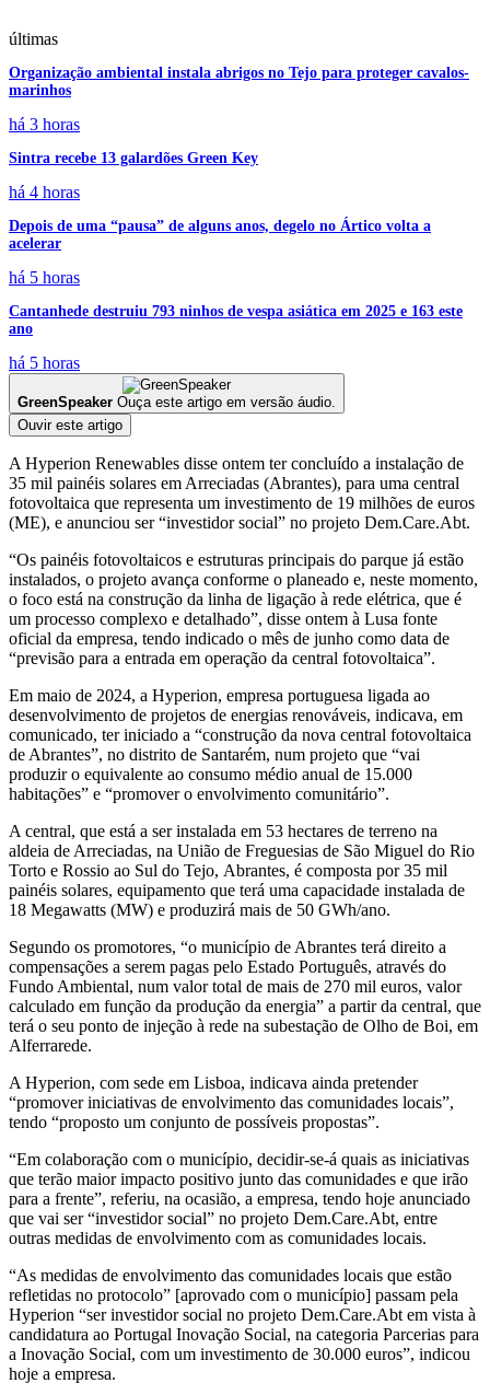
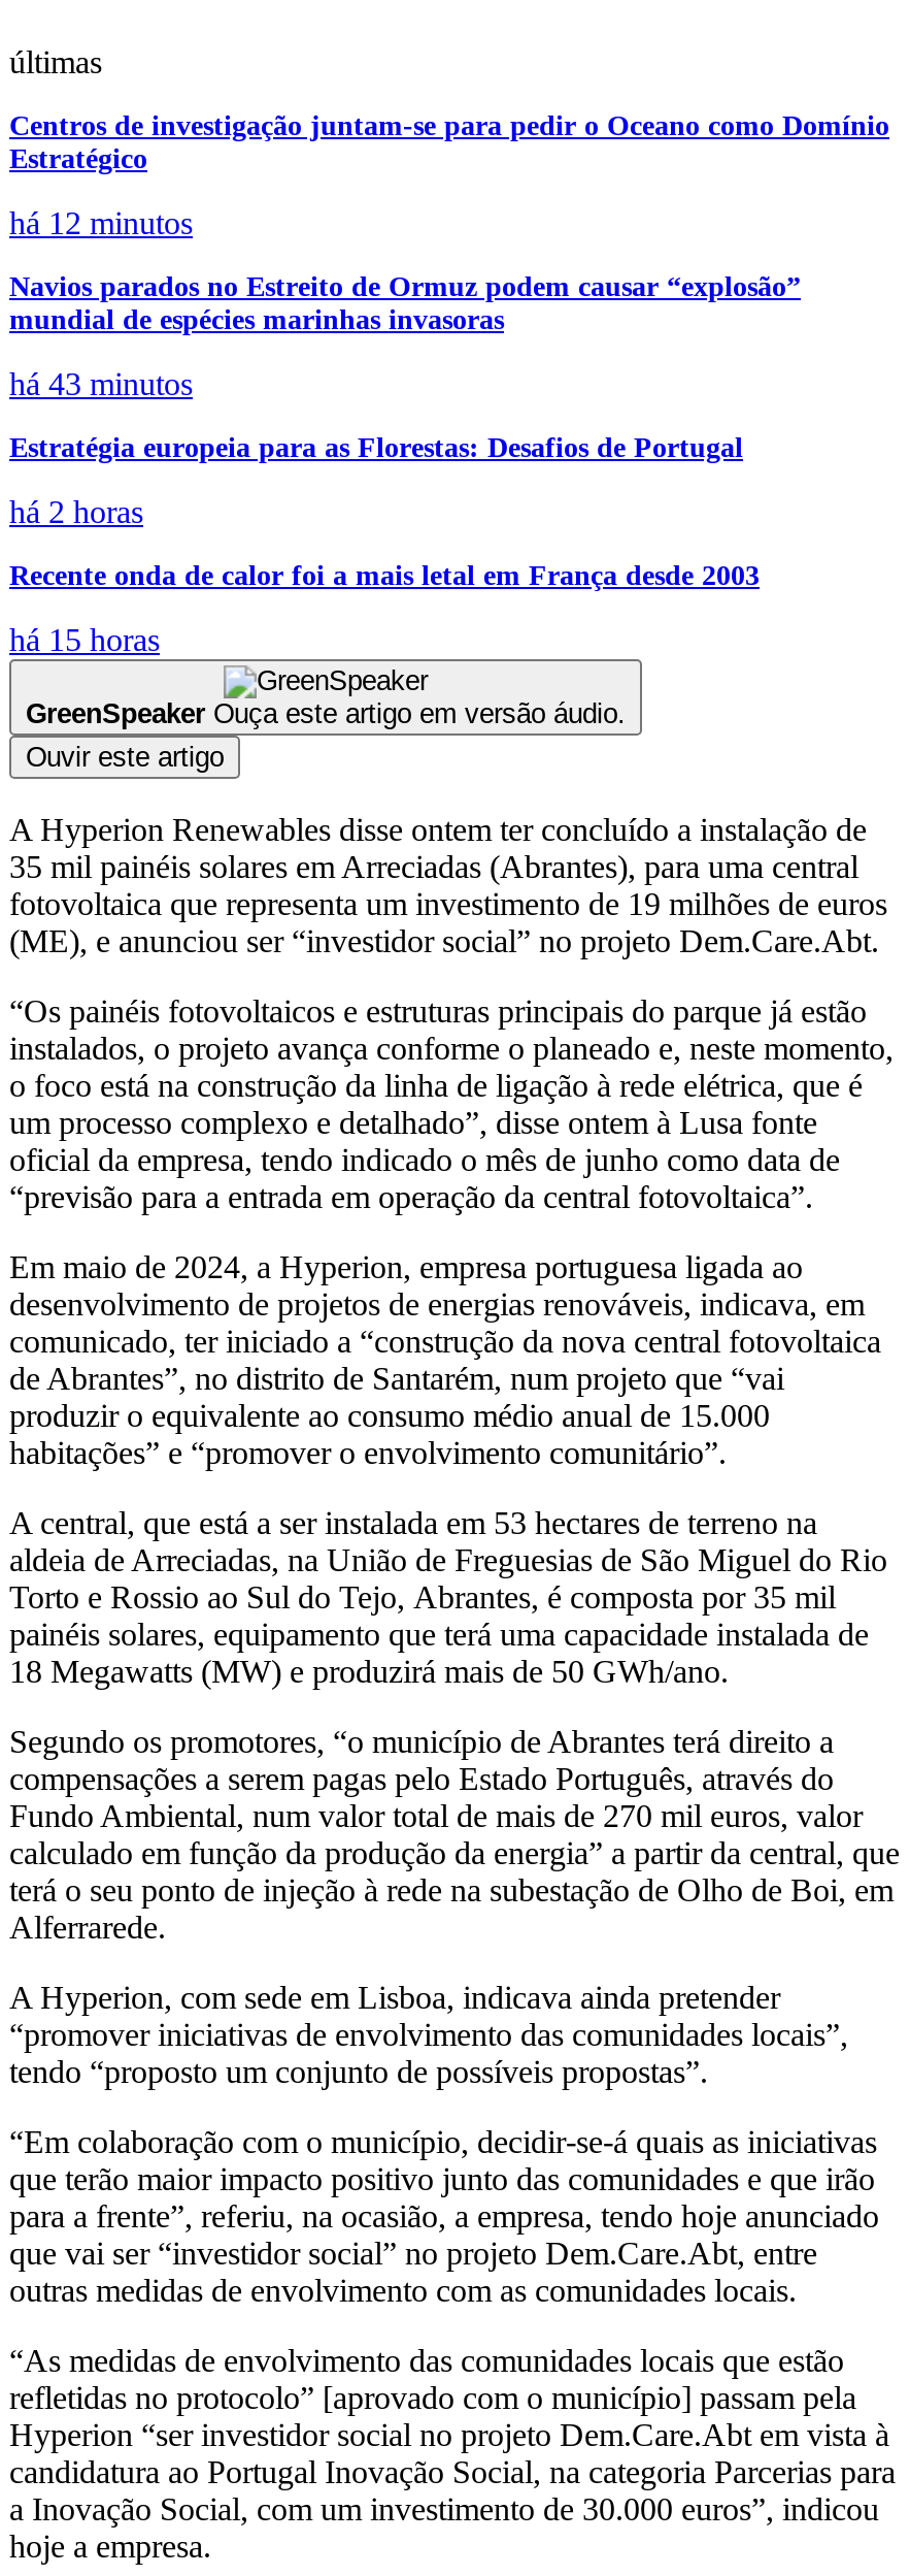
- Organização ambiental instala abrigos no Tejo para proteger cavalos-
- marinhos
+ Centros de investigação juntam-se para pedir o Oceano como Domínio
+ Estratégico

- há 3 horas
+ há 12 minutos

- Sintra recebe 13 galardões Green Key
+ Navios parados no Estreito de Ormuz podem causar “explosão”
+ mundial de espécies marinhas invasoras

- há 4 horas
+ há 43 minutos

- Depois de uma “pausa” de alguns anos, degelo no Ártico volta a
- acelerar
+ Estratégia europeia para as Florestas: Desafios de Portugal

- há 5 horas
+ há 2 horas

- Cantanhede destruiu 793 ninhos de vespa asiática em 2025 e 163 este
- ano
+ Recente onda de calor foi a mais letal em França desde 2003

- há 5 horas
+ há 15 horas
